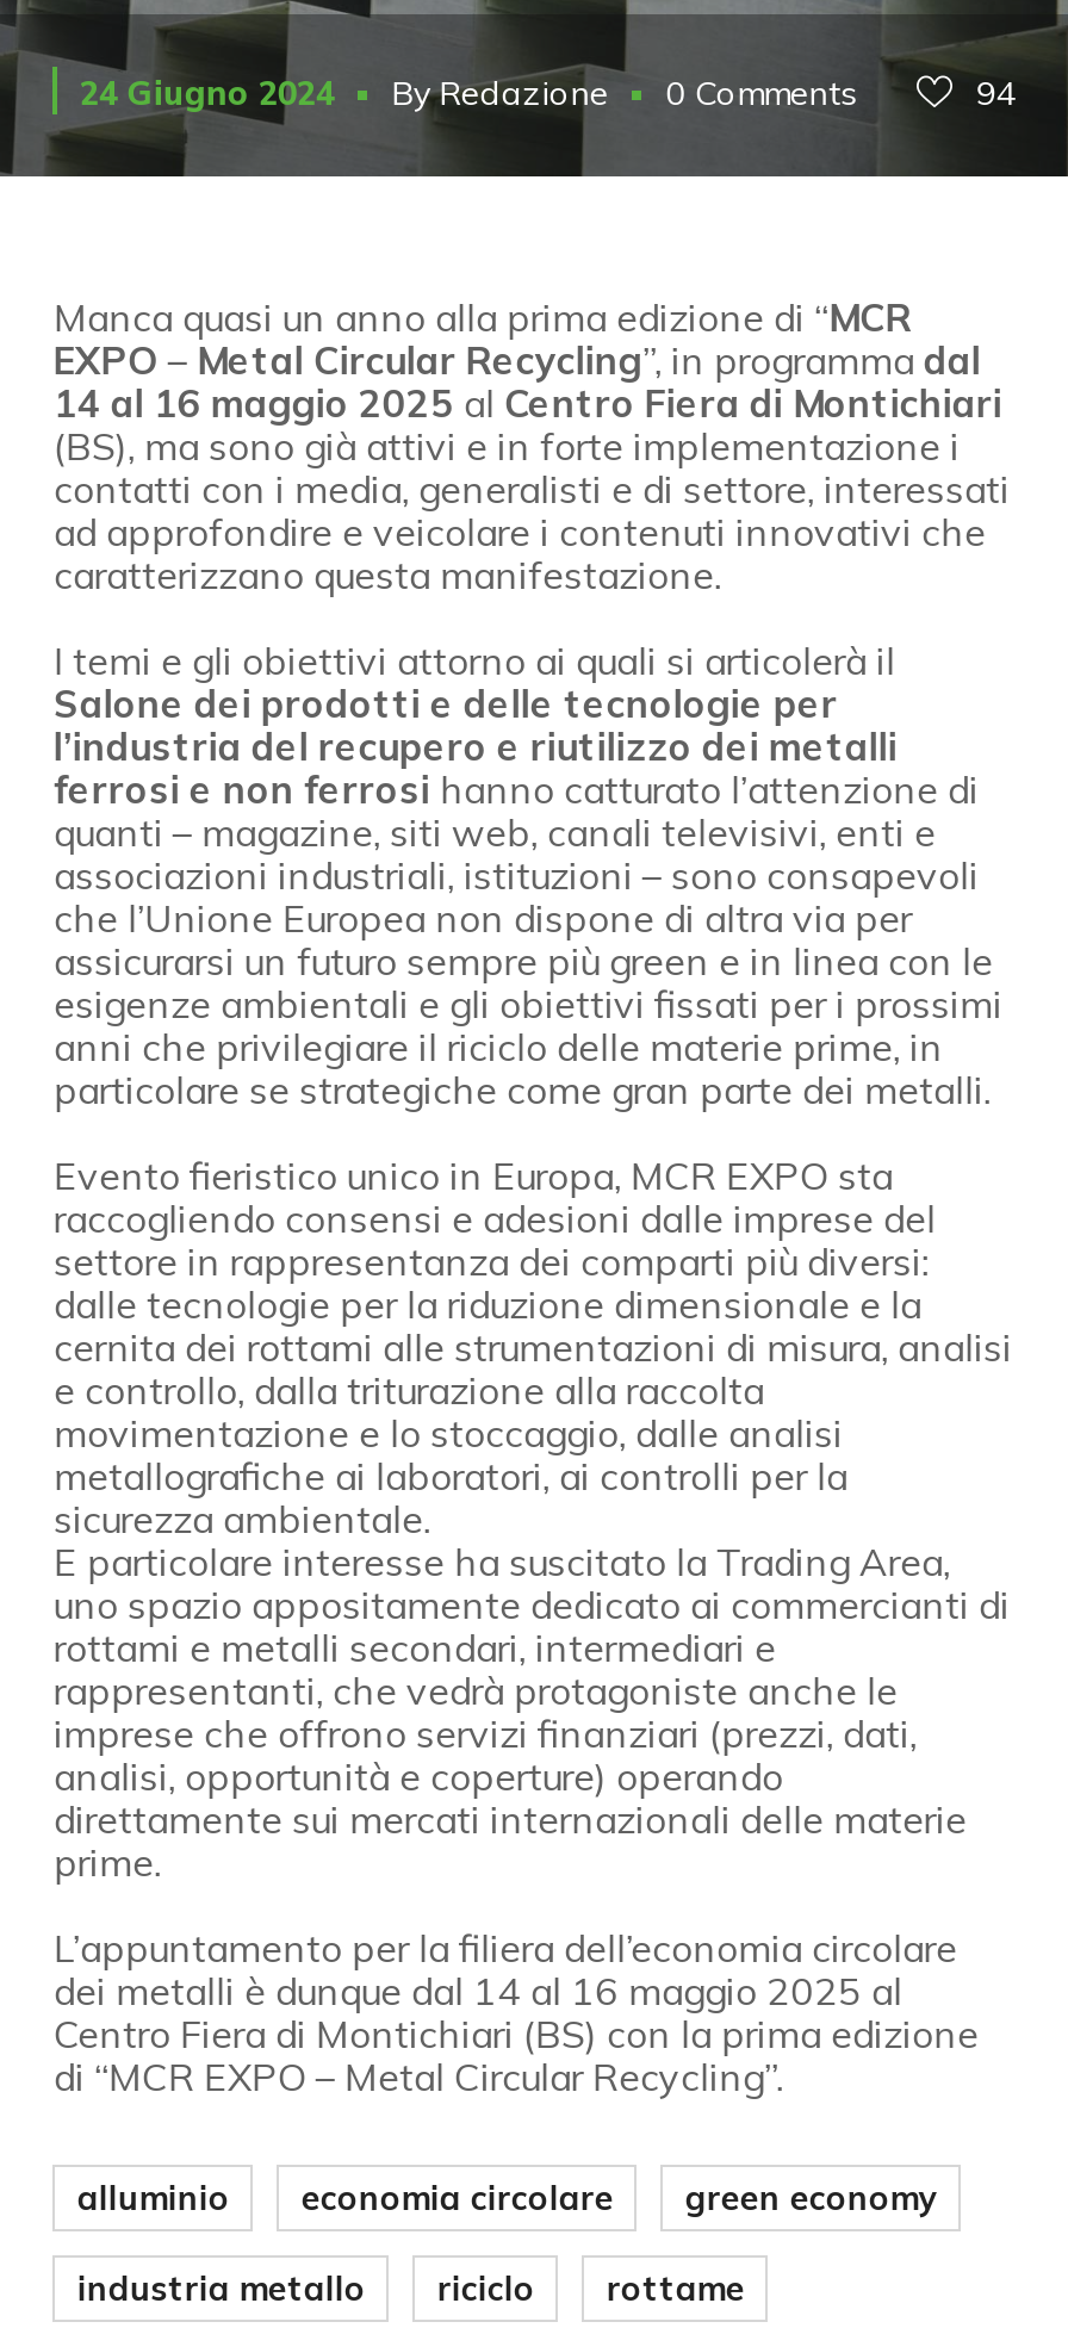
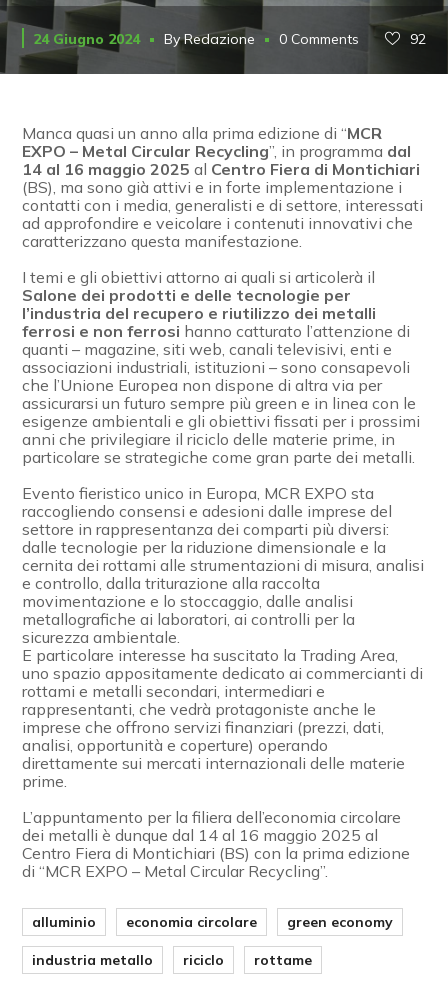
- 94
+ 92
